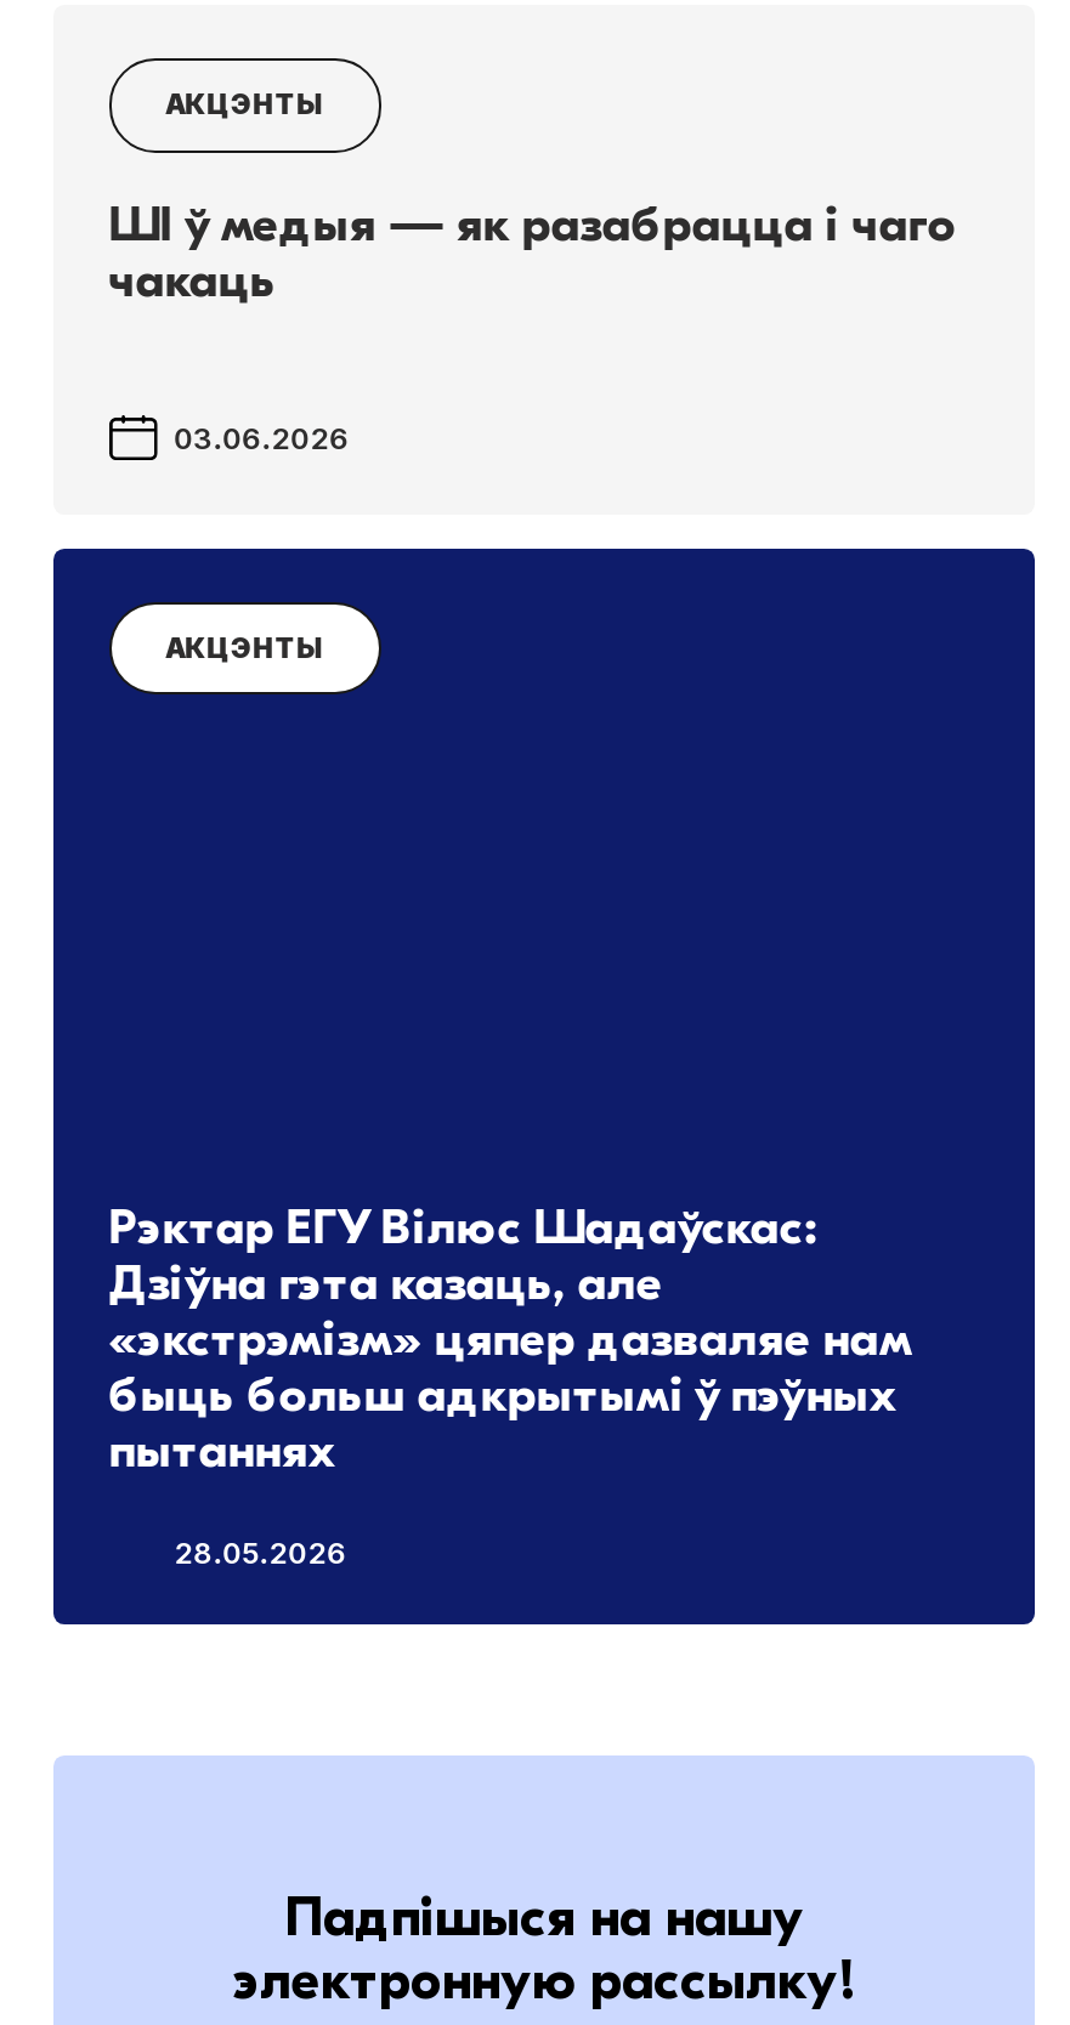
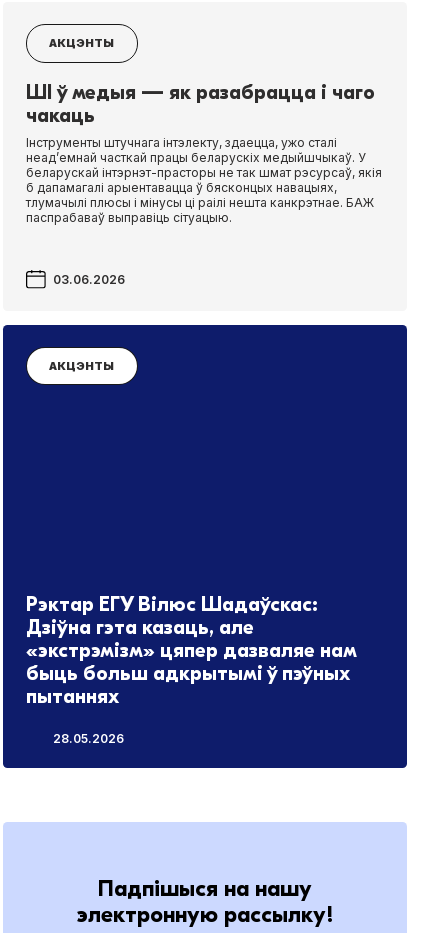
+ Інструменты штучнага інтэлекту, здаецца, ужо сталі
+ неад’емнай часткай працы беларускіх медыйшчыкаў. У
+ беларускай інтэрнэт-прасторы не так шмат рэсурсаў, якія
+ б дапамагалі арыентавацца ў бясконцых навацыях,
+ тлумачылі плюсы і мінусы ці раілі нешта канкрэтнае. БАЖ
+ паспрабаваў выправіць сітуацыю.
